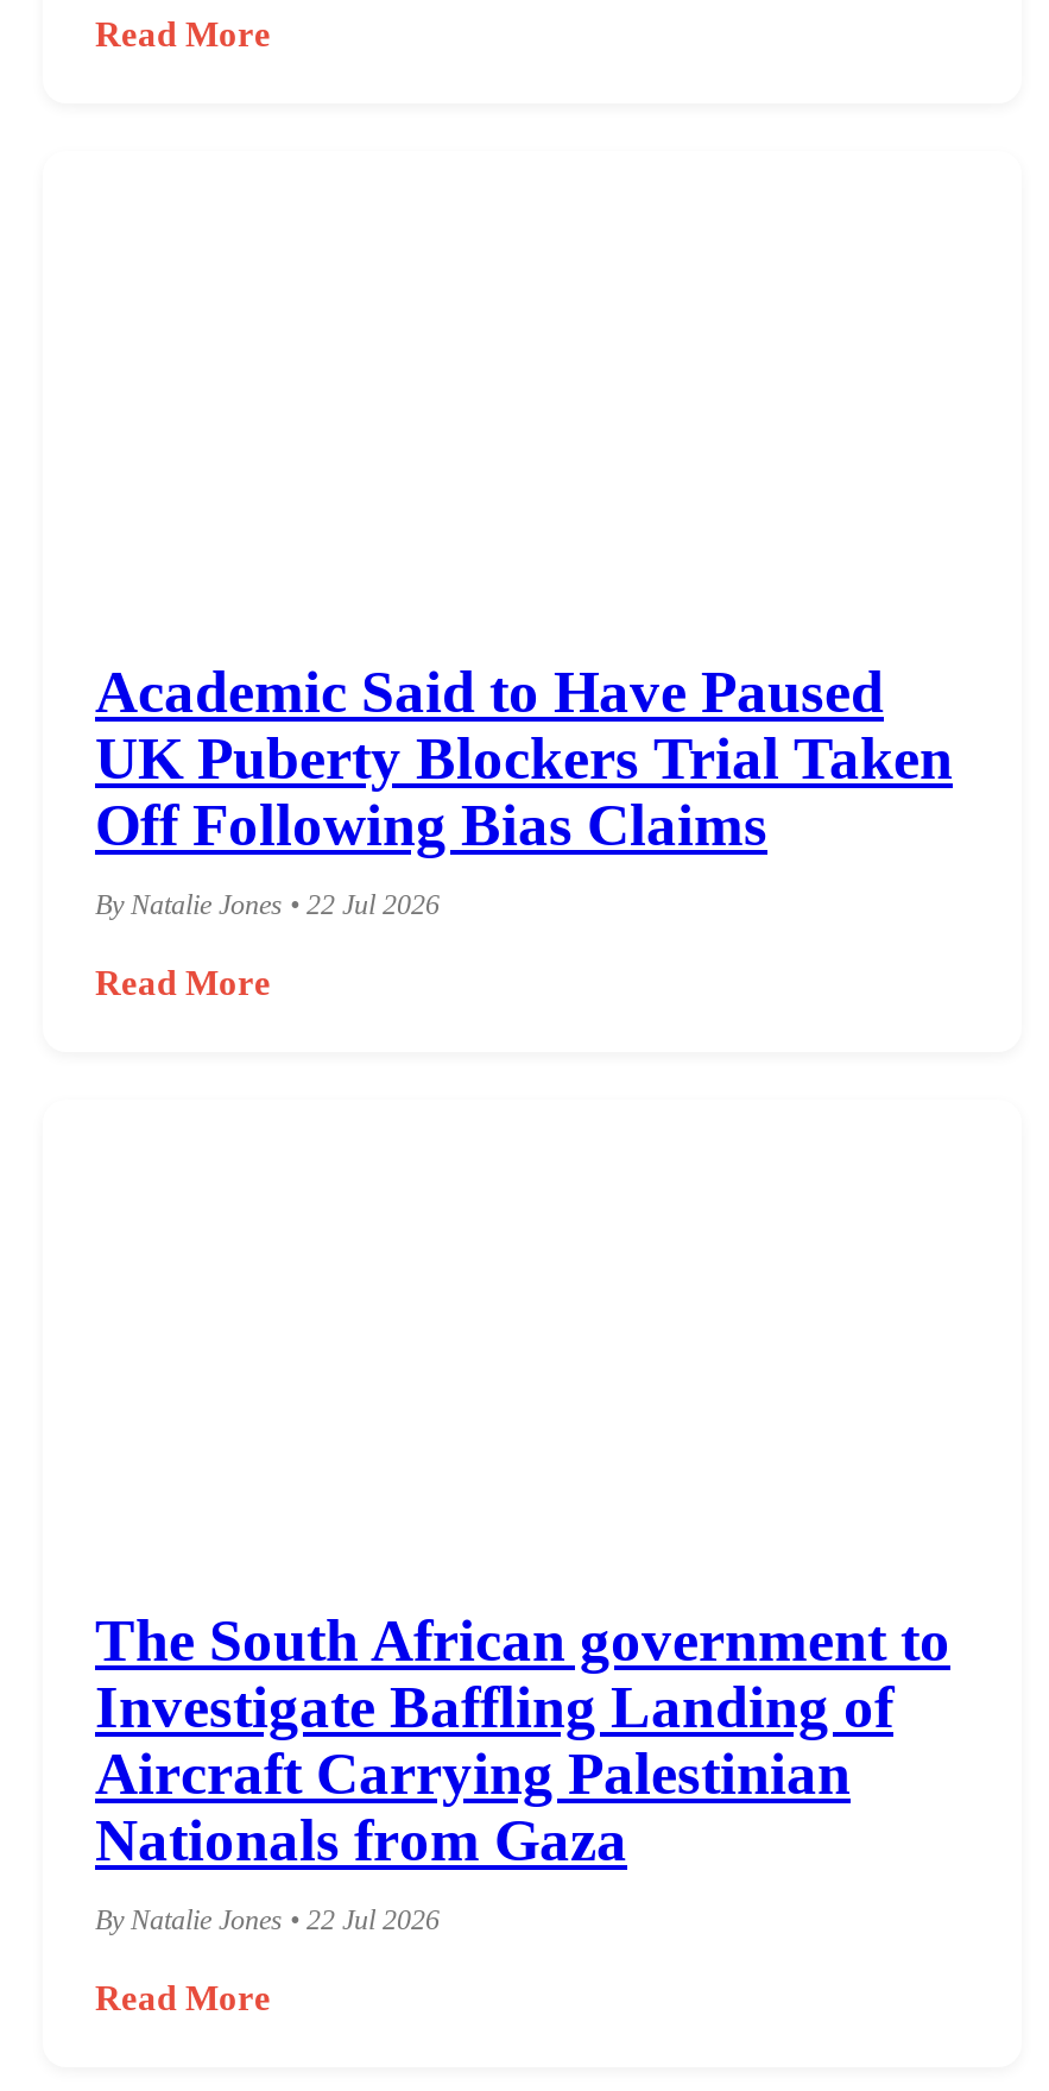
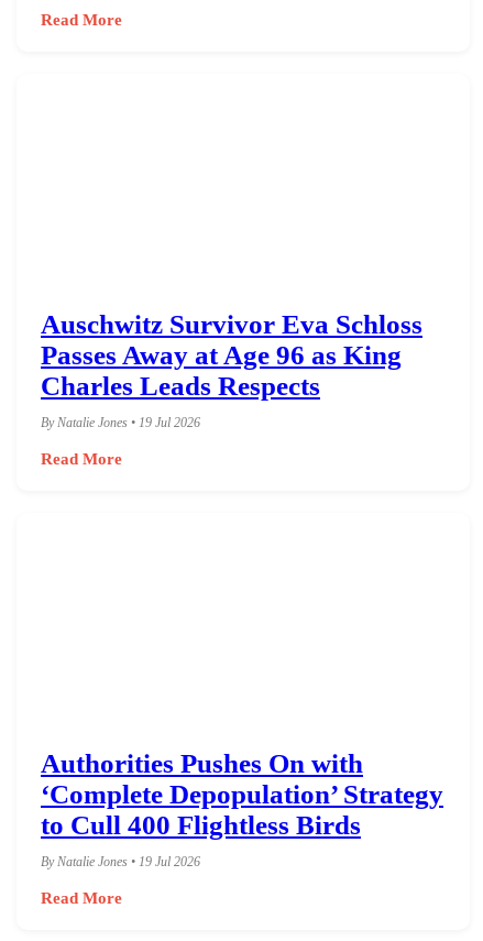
- Academic Said to Have Paused
- UK Puberty Blockers Trial Taken
- Off Following Bias Claims
+ Auschwitz Survivor Eva Schloss
+ Passes Away at Age 96 as King
+ Charles Leads Respects

- By Natalie Jones • 22 Jul 2026
+ By Natalie Jones • 19 Jul 2026

- The South African government to
- Investigate Baffling Landing of
- Aircraft Carrying Palestinian
- Nationals from Gaza
+ Authorities Pushes On with
+ ‘Complete Depopulation’ Strategy
+ to Cull 400 Flightless Birds

- By Natalie Jones • 22 Jul 2026
+ By Natalie Jones • 19 Jul 2026
